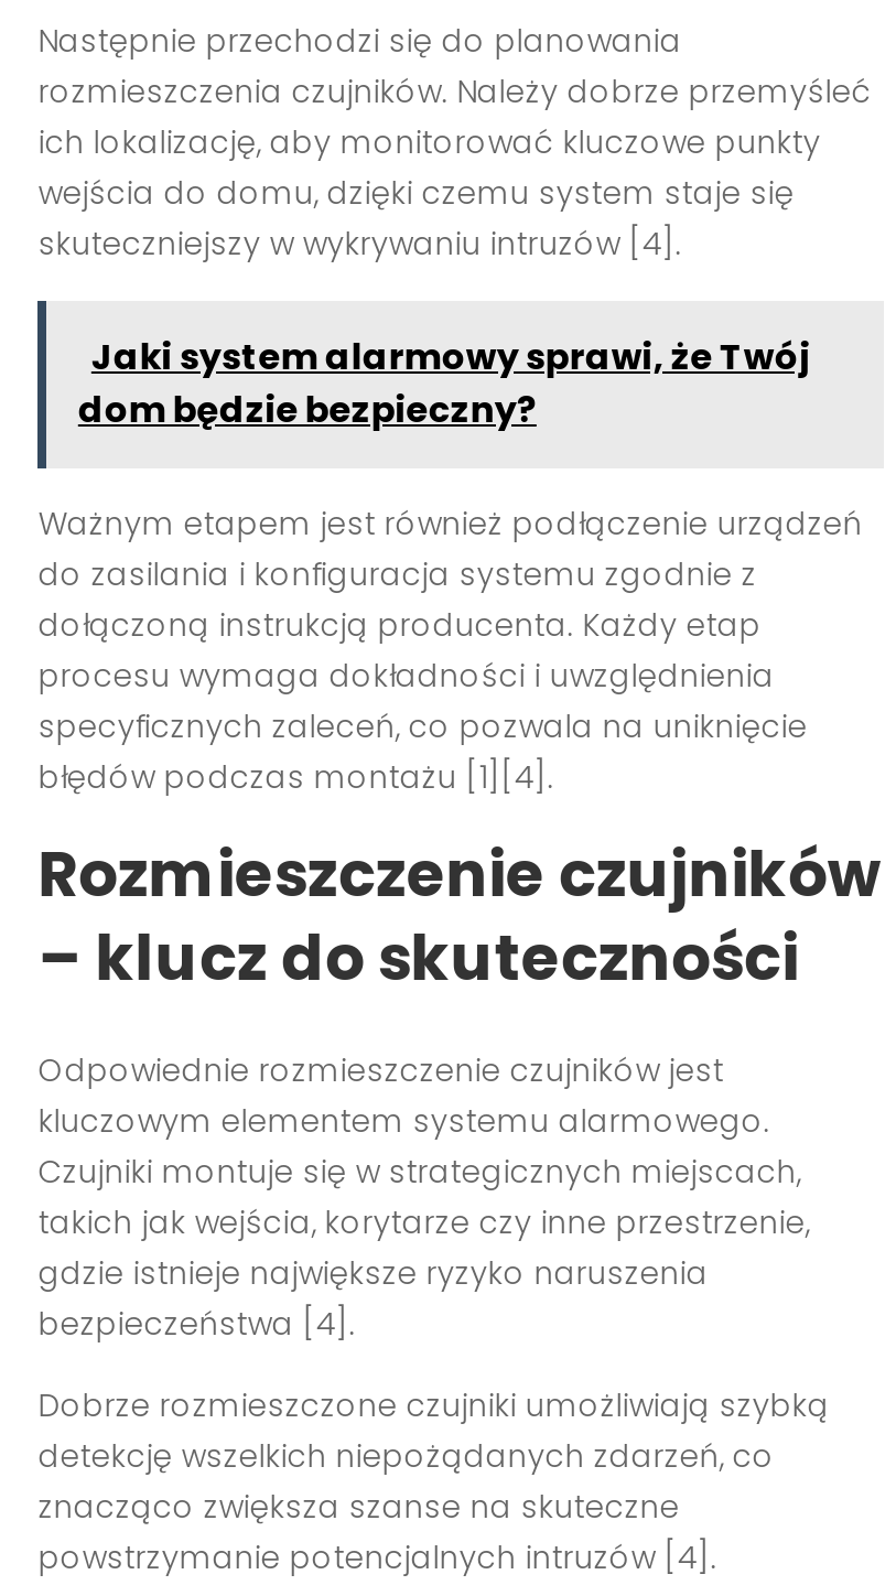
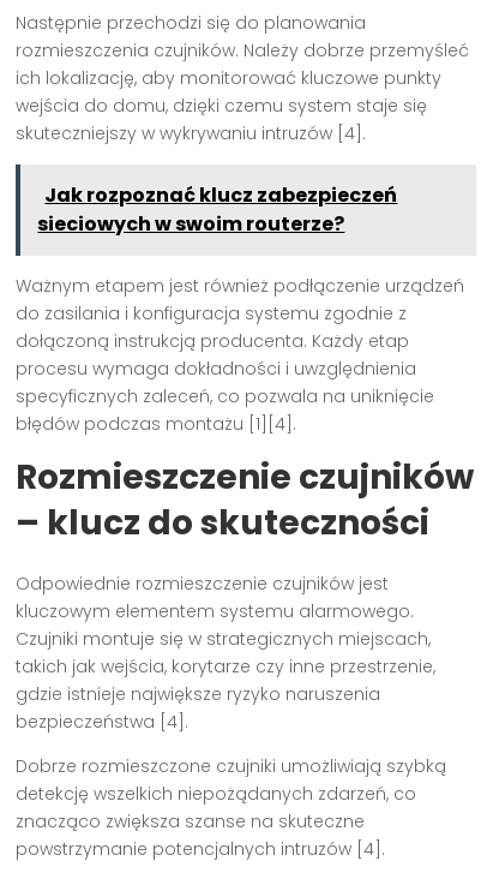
- Jaki system alarmowy sprawi, że Twój
- dom będzie bezpieczny?
+ Jak rozpoznać klucz zabezpieczeń
+ sieciowych w swoim routerze?
